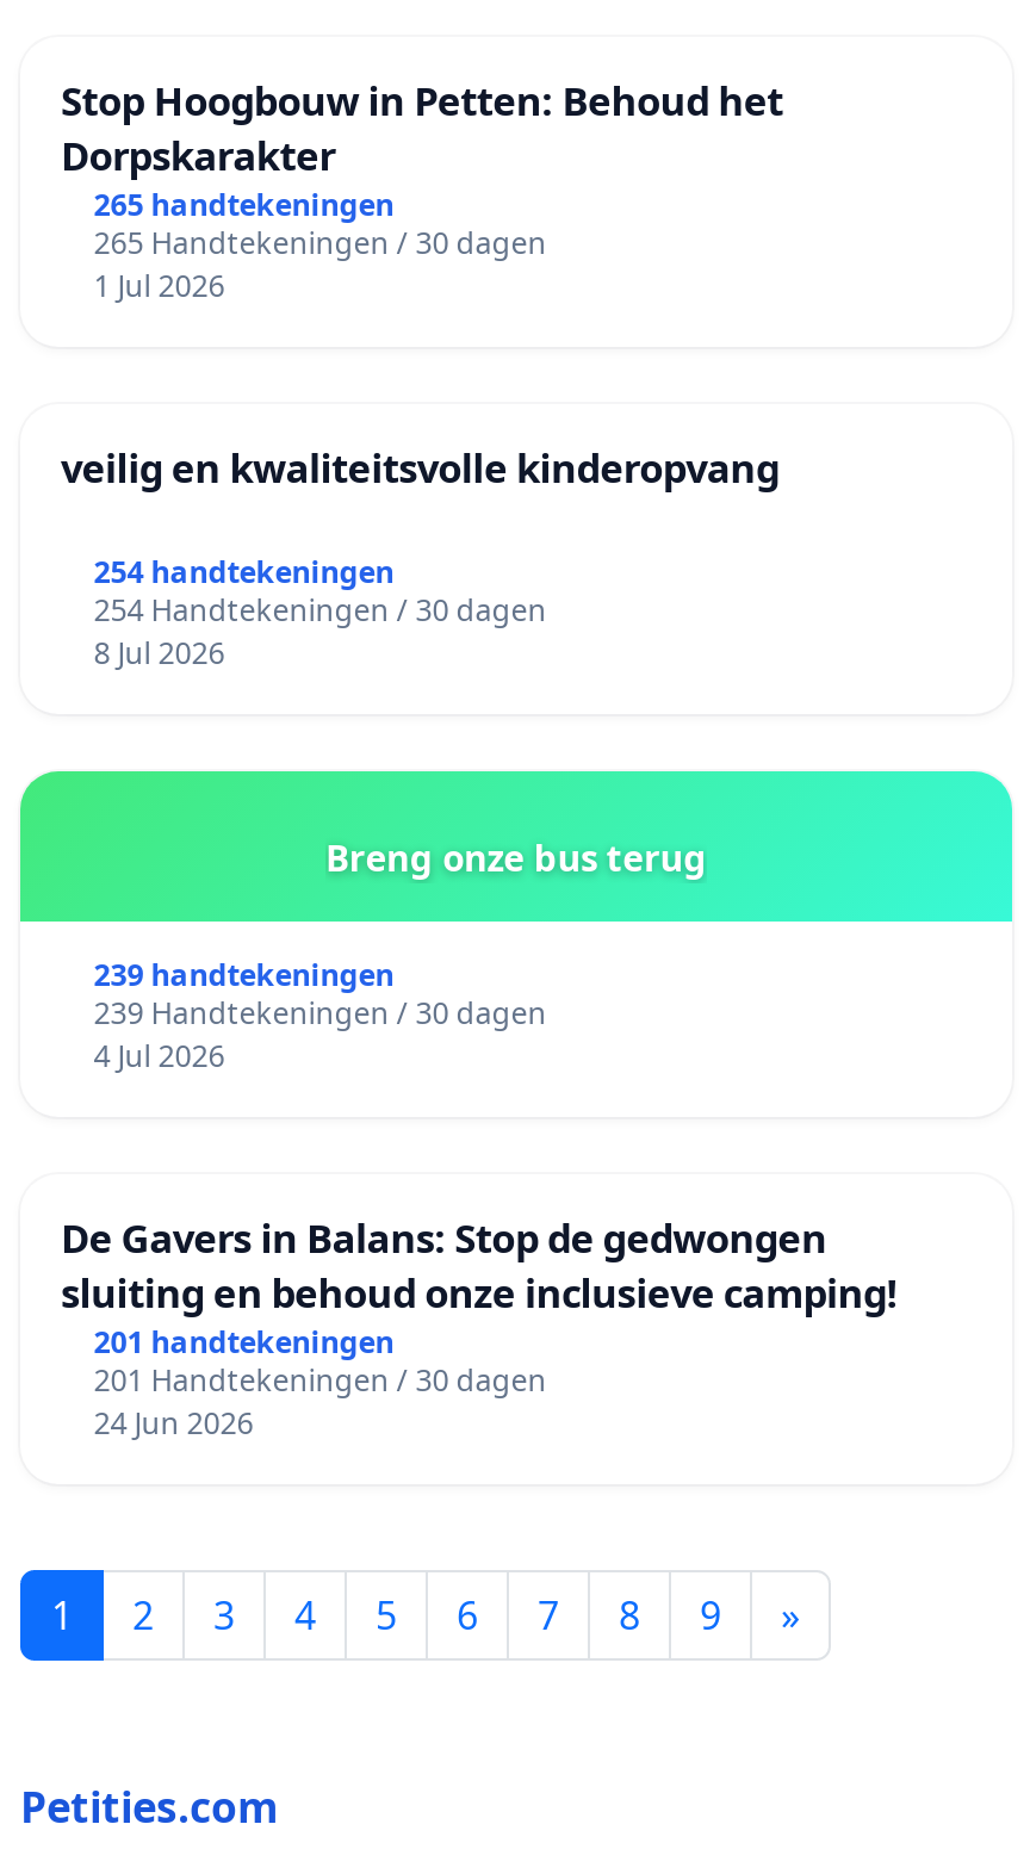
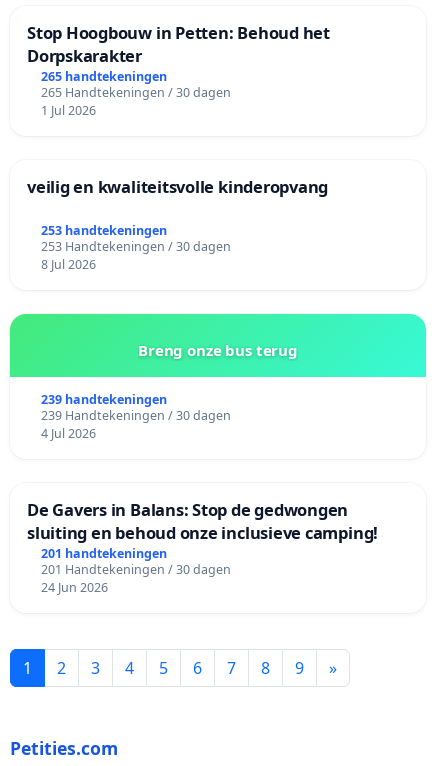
- 254 handtekeningen
+ 253 handtekeningen

- 254 Handtekeningen / 30 dagen
+ 253 Handtekeningen / 30 dagen
